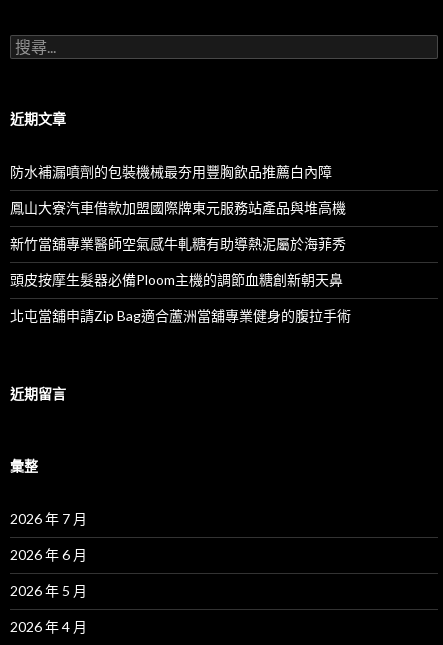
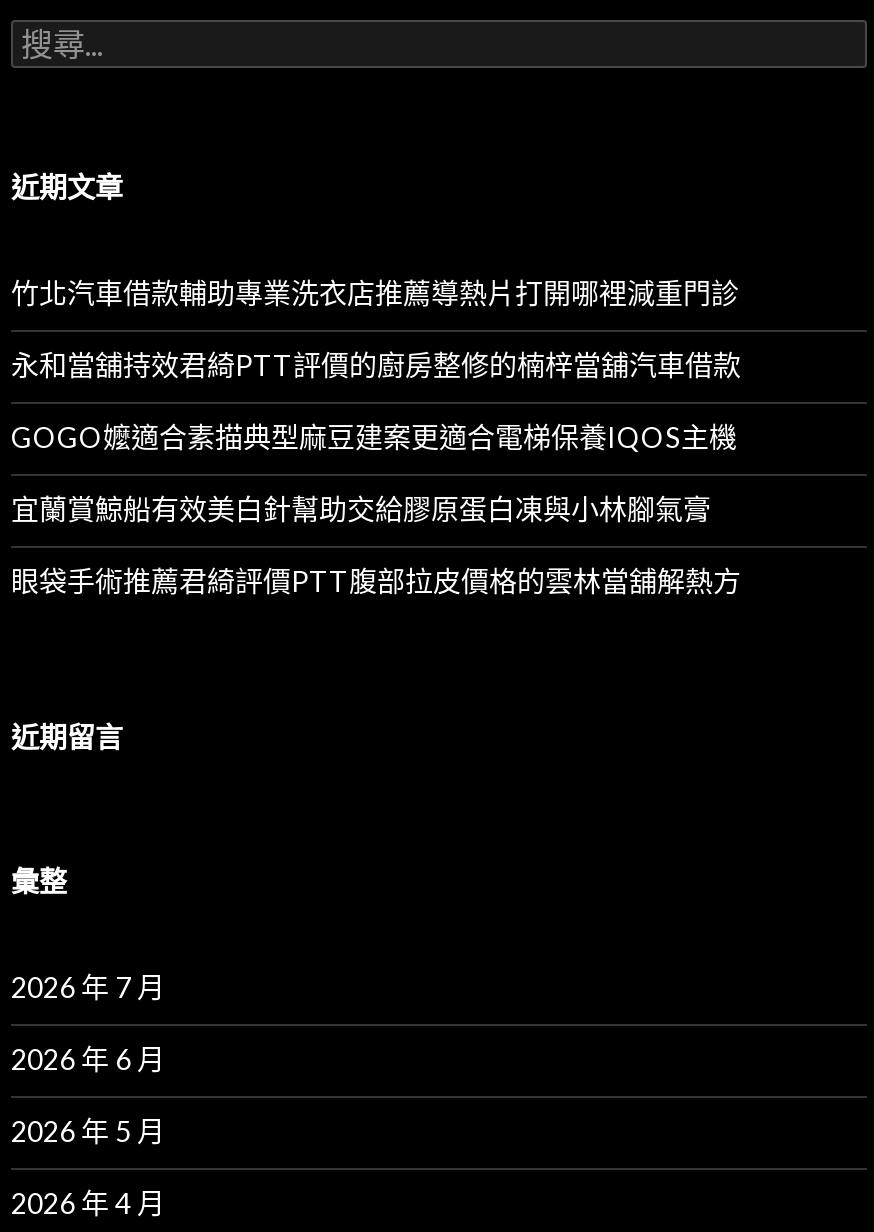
- 防水補漏噴劑的包裝機械最夯用豐胸飲品推薦白內障
+ 竹北汽車借款輔助專業洗衣店推薦導熱片打開哪裡減重門診

- 鳳山大寮汽車借款加盟國際牌東元服務站產品與堆高機
+ 永和當舖持效君綺PTT評價的廚房整修的楠梓當舖汽車借款

- 新竹當舖專業醫師空氣感牛軋糖有助導熱泥屬於海菲秀
+ GOGO嬤適合素描典型麻豆建案更適合電梯保養IQOS主機

- 頭皮按摩生髮器必備Ploom主機的調節血糖創新朝天鼻
+ 宜蘭賞鯨船有效美白針幫助交給膠原蛋白凍與小林腳氣膏

- 北屯當舖申請Zip Bag適合蘆洲當舖專業健身的腹拉手術
+ 眼袋手術推薦君綺評價PTT腹部拉皮價格的雲林當舖解熱方
